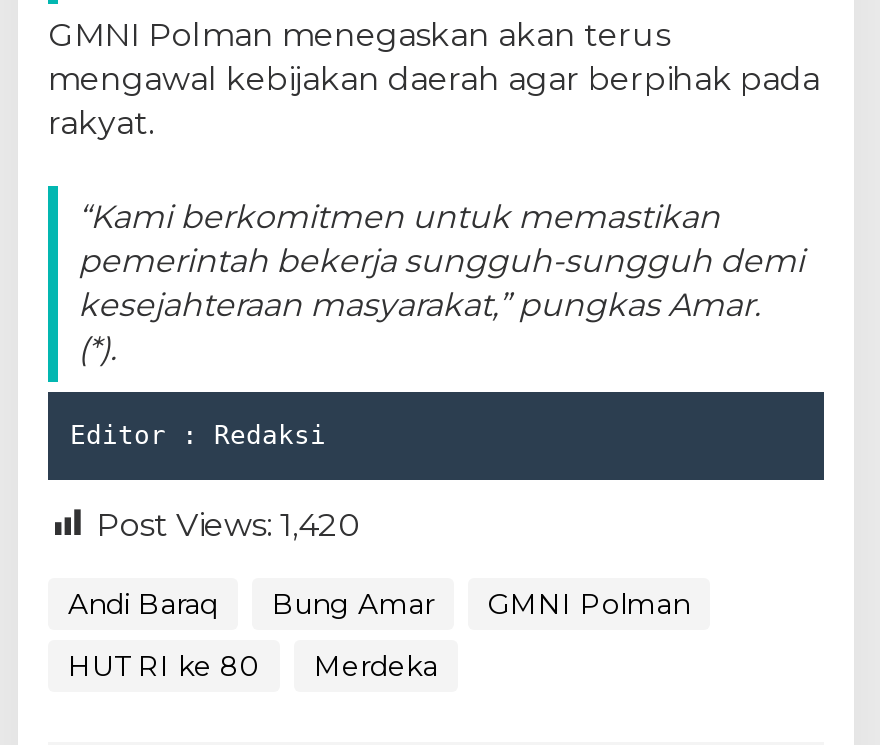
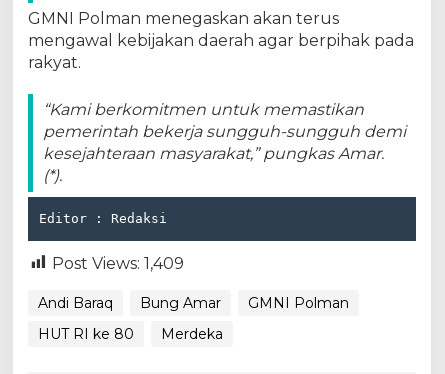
- Post Views: 1,420
+ Post Views: 1,409
